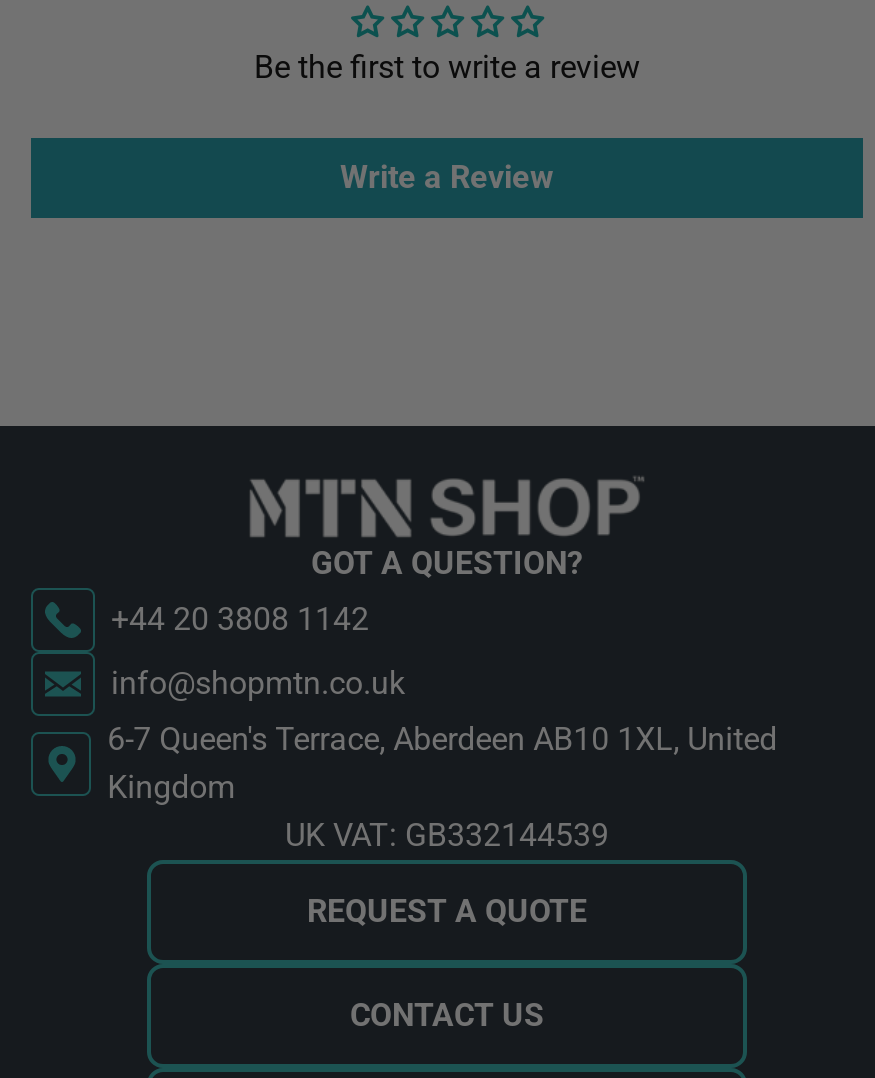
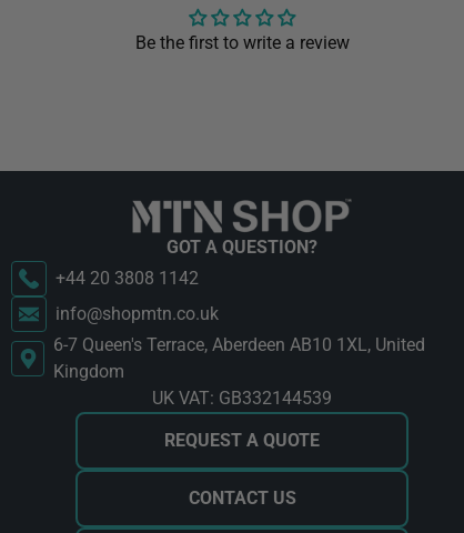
- Write a Review
